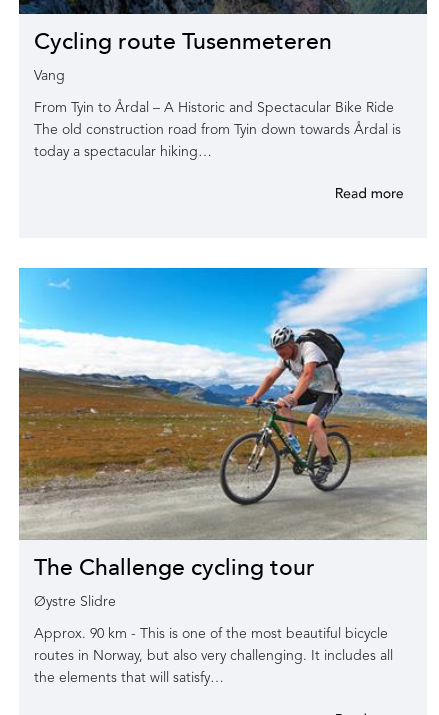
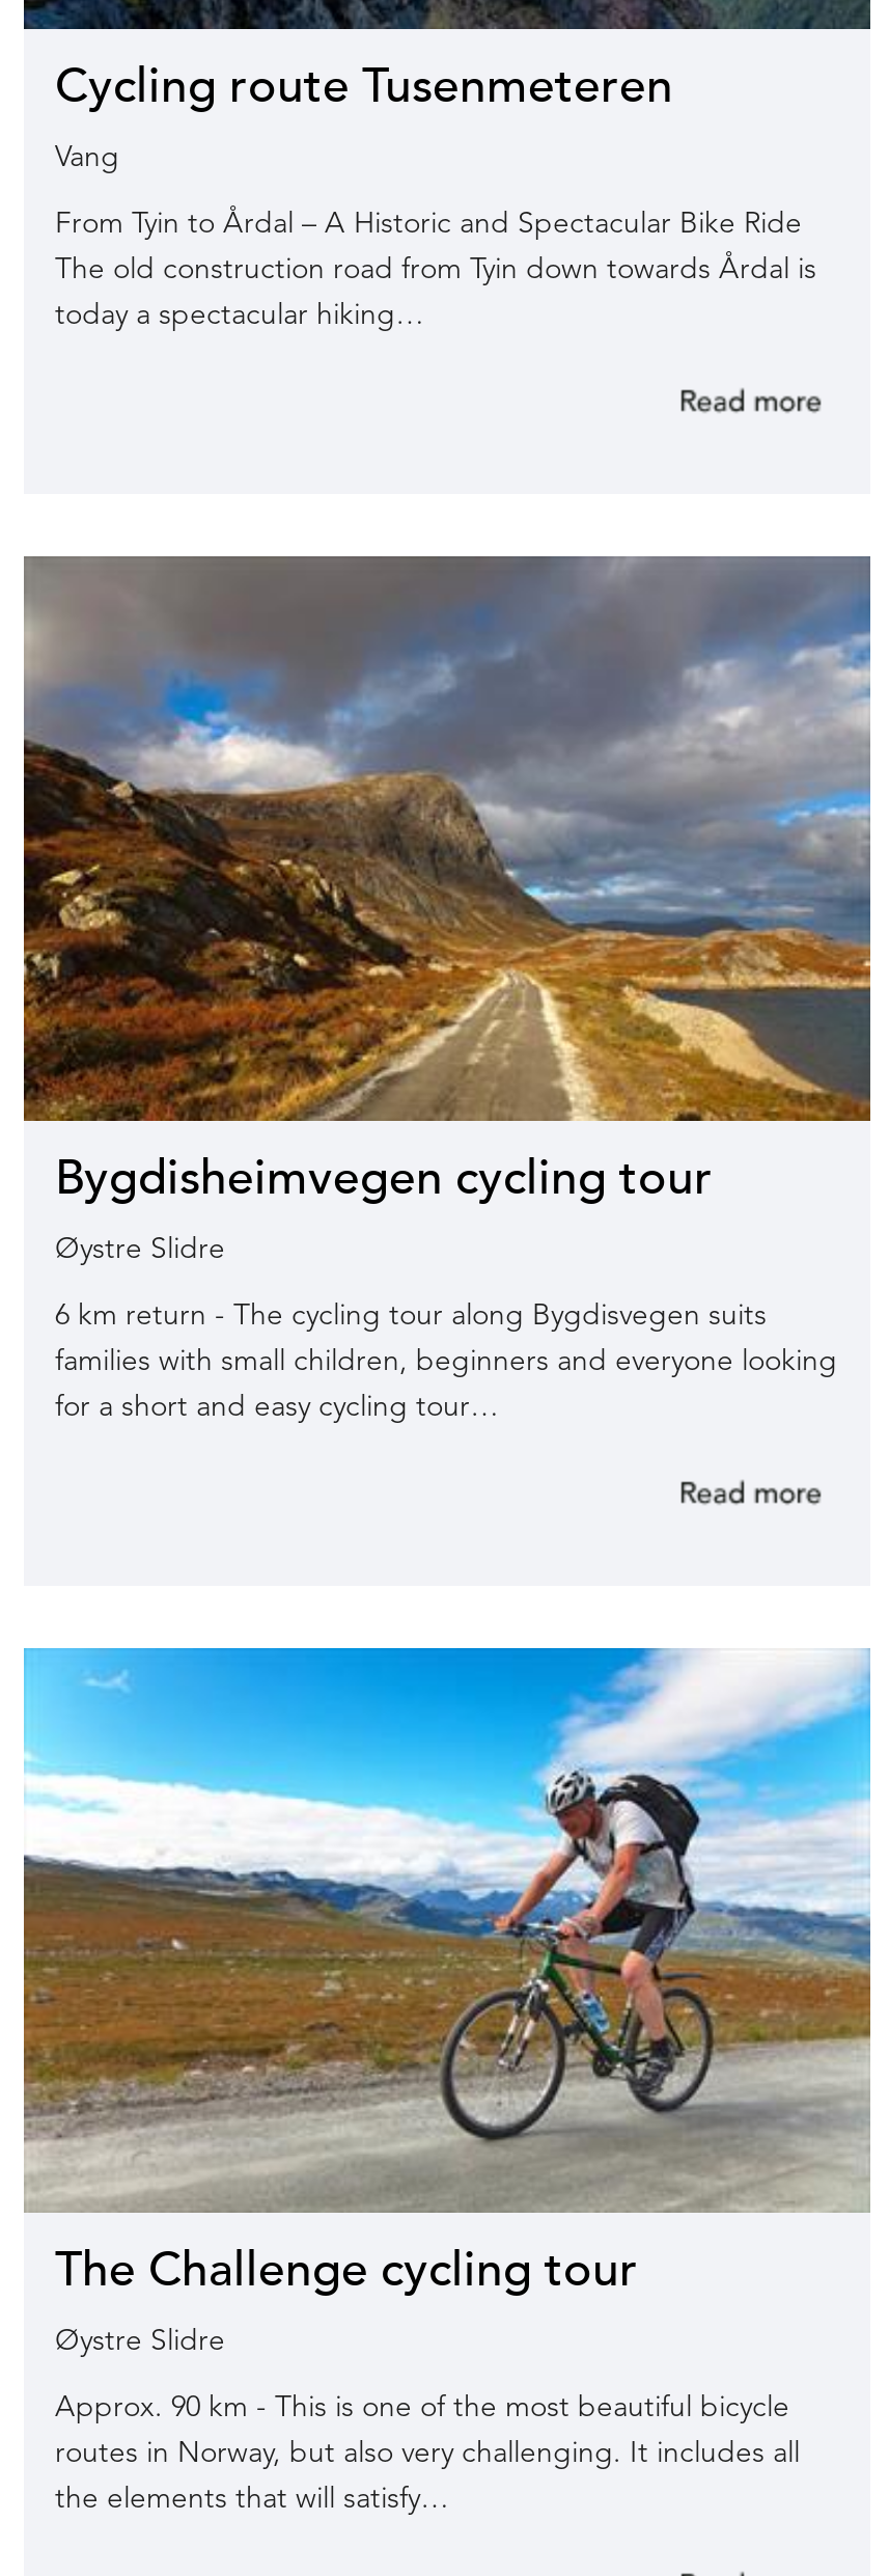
+ [image]
+ Bygdisheimvegen cycling tour
+ Øystre Slidre
+ 6 km return - The cycling tour along Bygdisvegen suits
+ families with small children, beginners and everyone looking
+ for a short and easy cycling tour…
